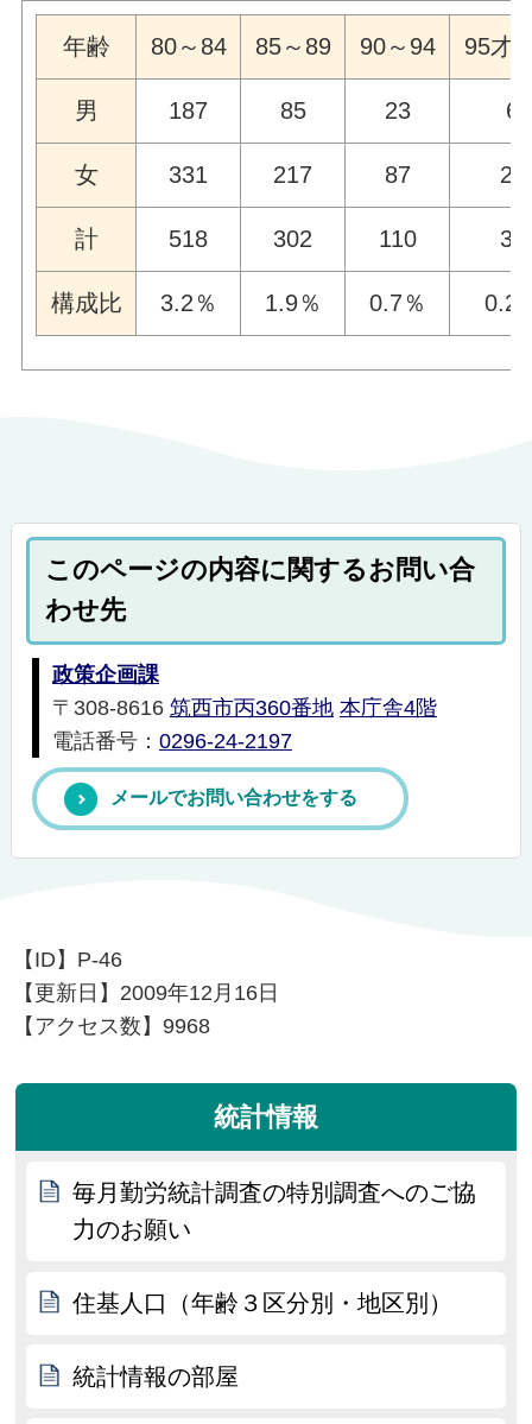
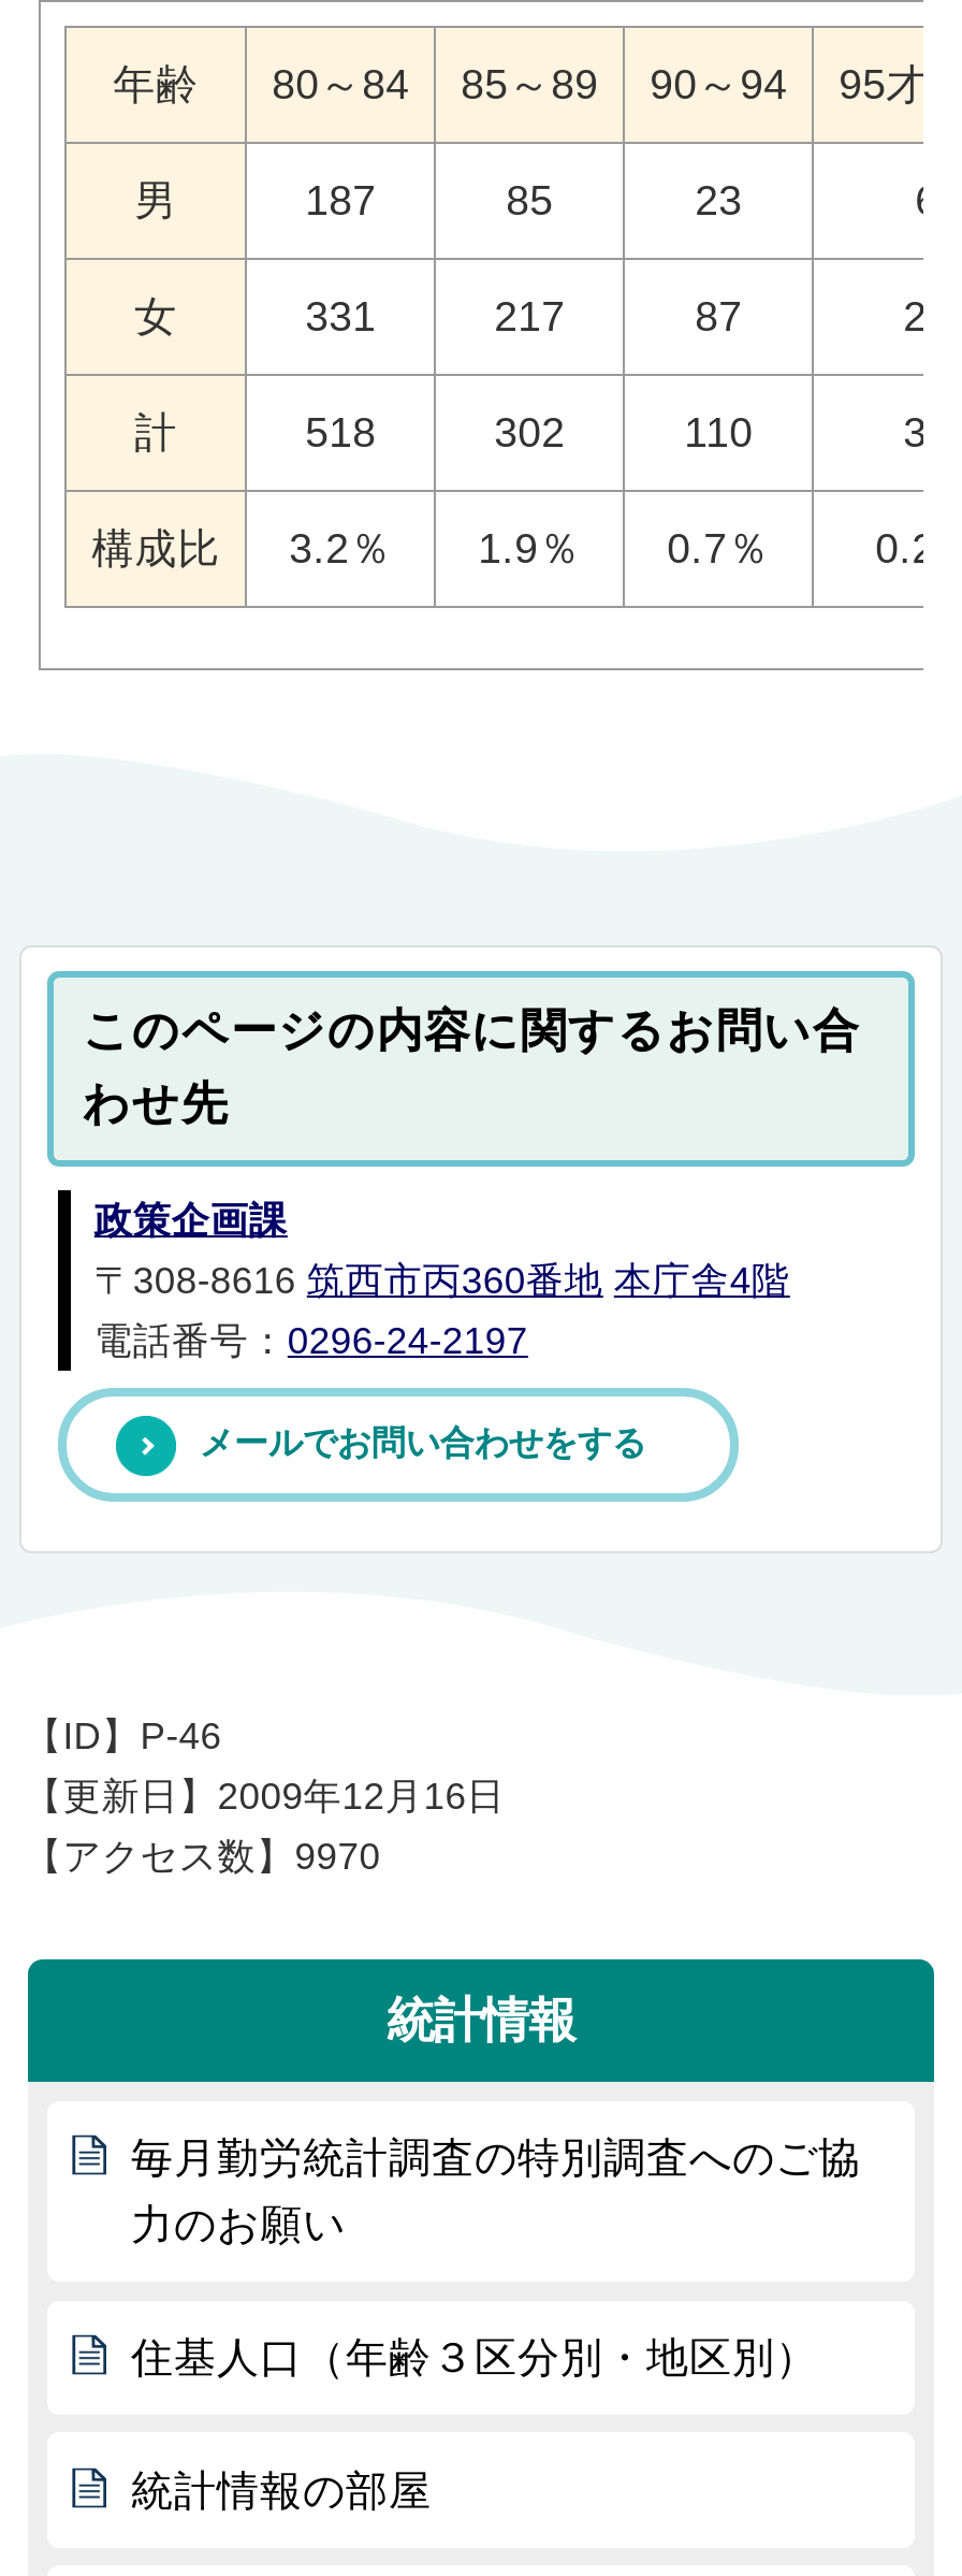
- 【アクセス数】9968
+ 【アクセス数】9970
